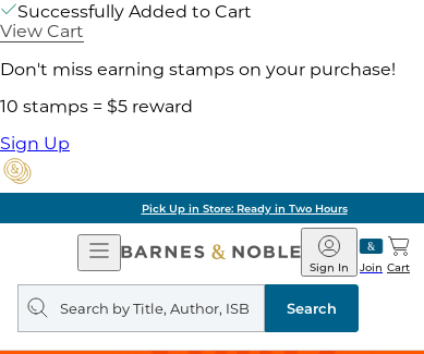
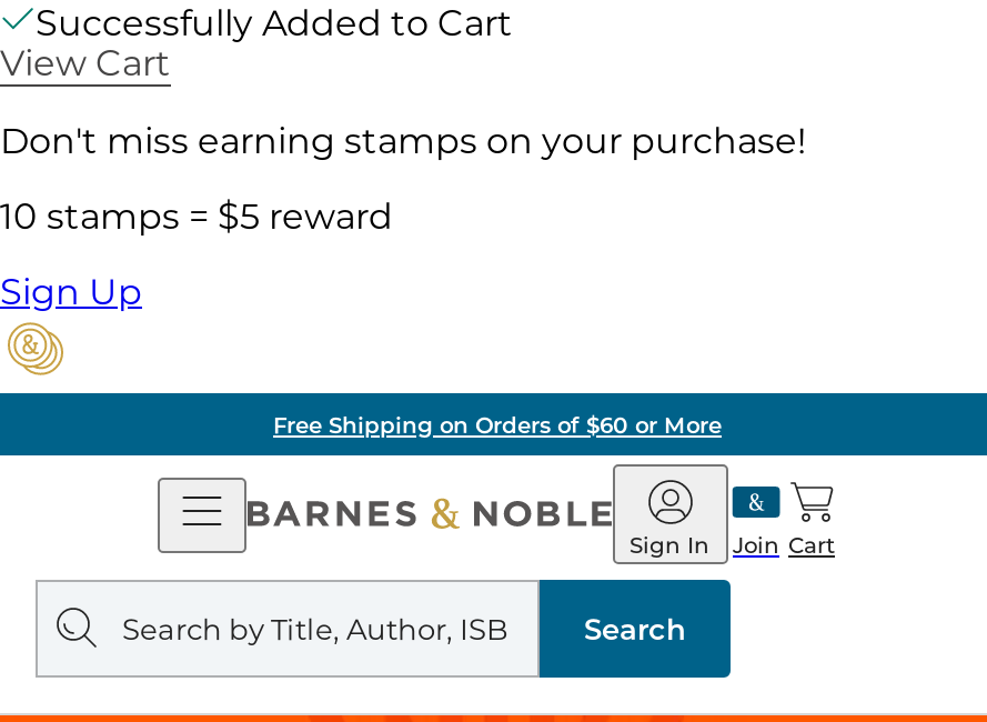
- Pick Up in Store: Ready in Two Hours
+ Free Shipping on Orders of $60 or More
